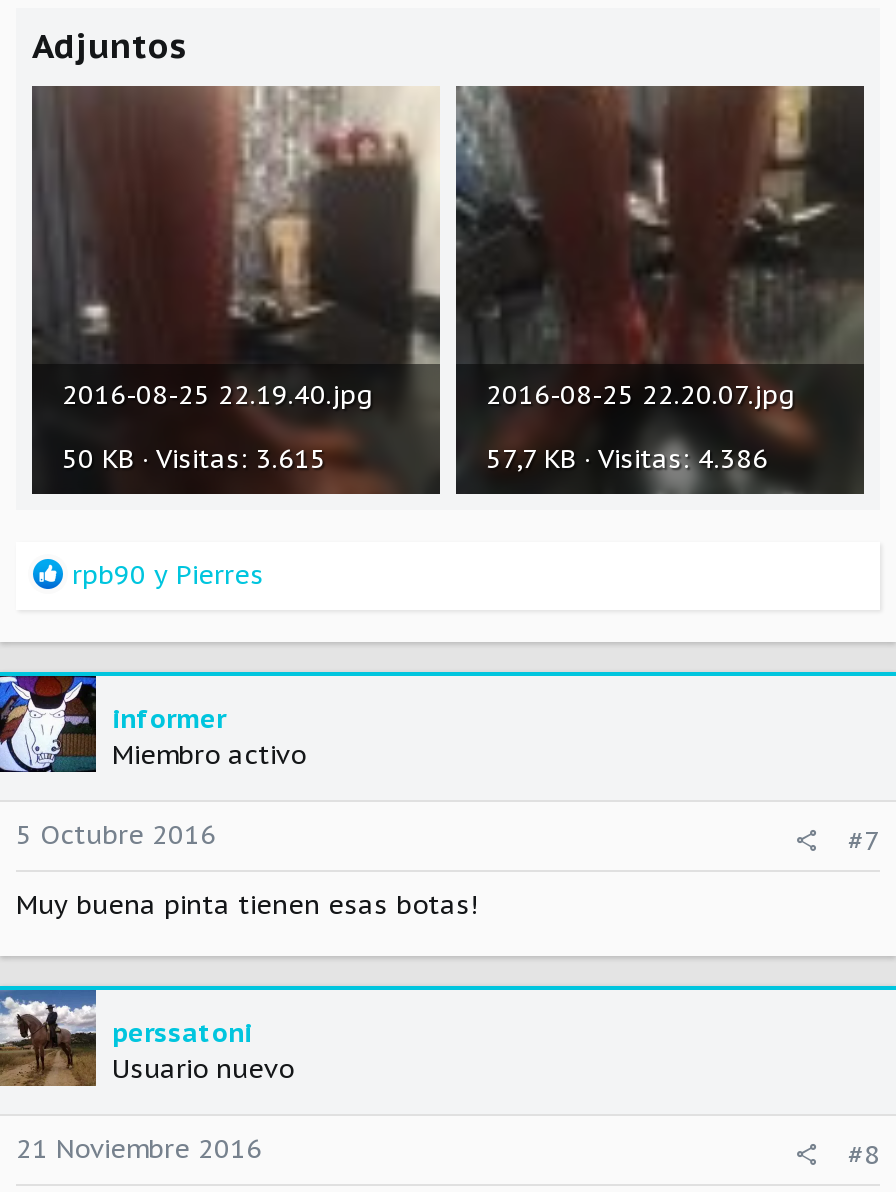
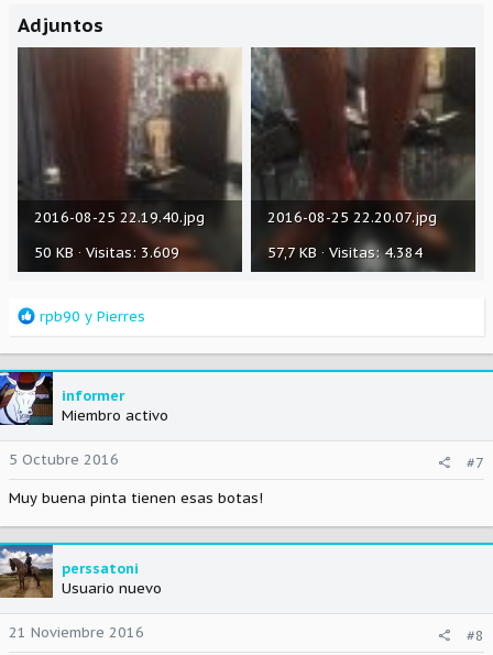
- 50 KB · Visitas: 3.615
+ 50 KB · Visitas: 3.609

- 57,7 KB · Visitas: 4.386
+ 57,7 KB · Visitas: 4.384
